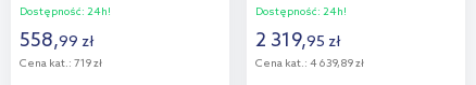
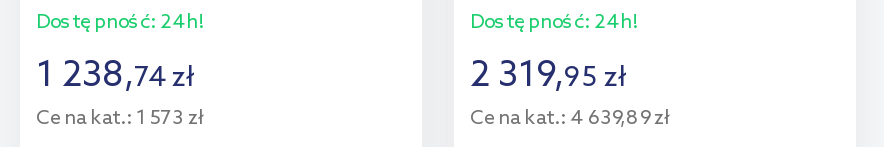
- 558,99 zł
+ 1 238,74 zł

- Cena kat.: 719 zł
+ Cena kat.: 1 573 zł
